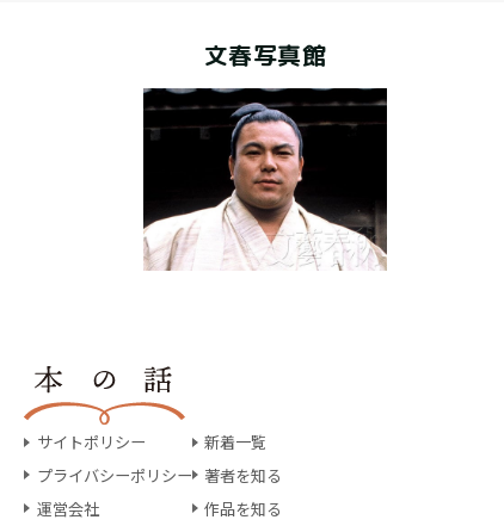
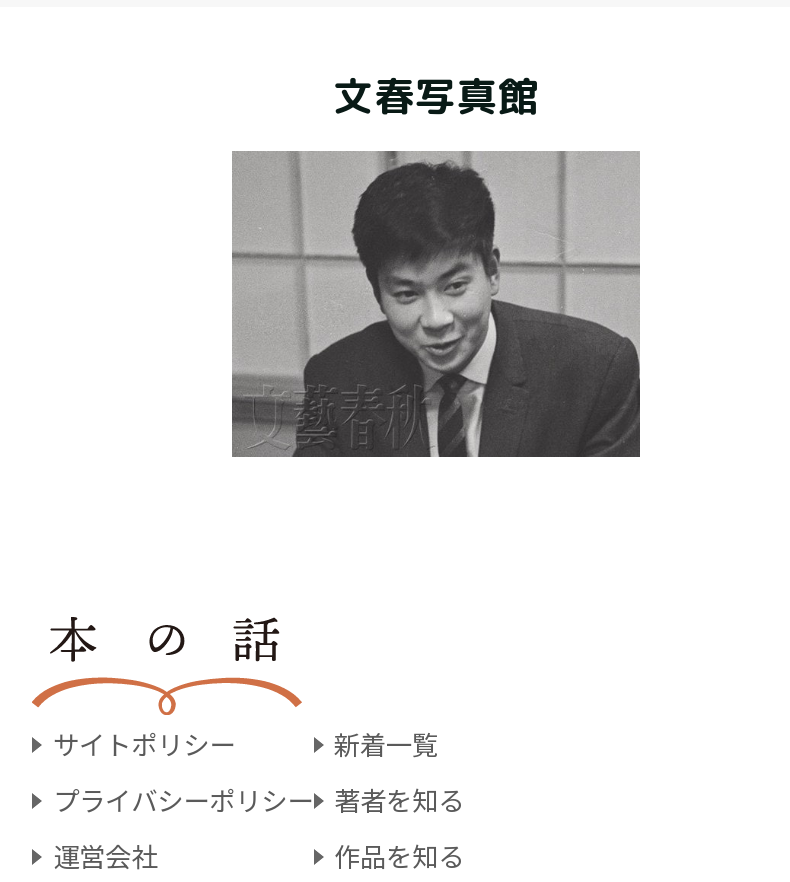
- [image]
+ [image]
